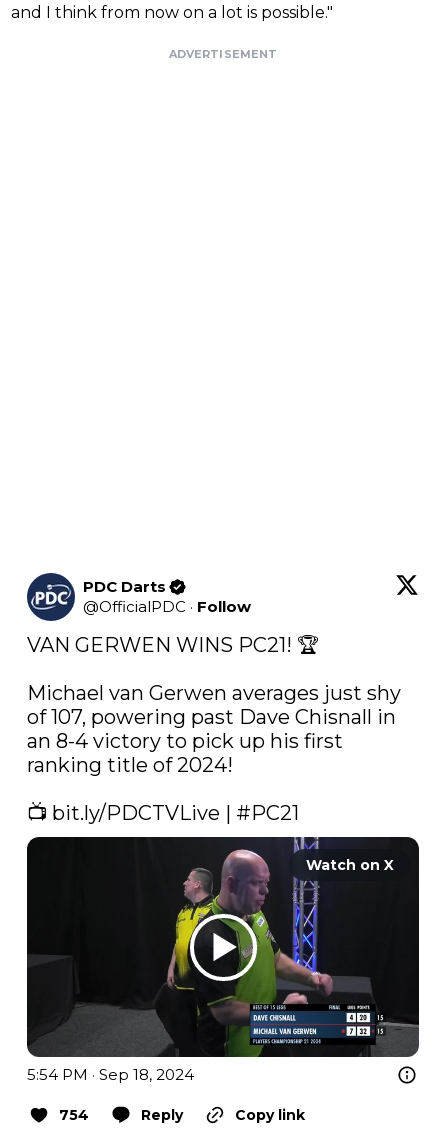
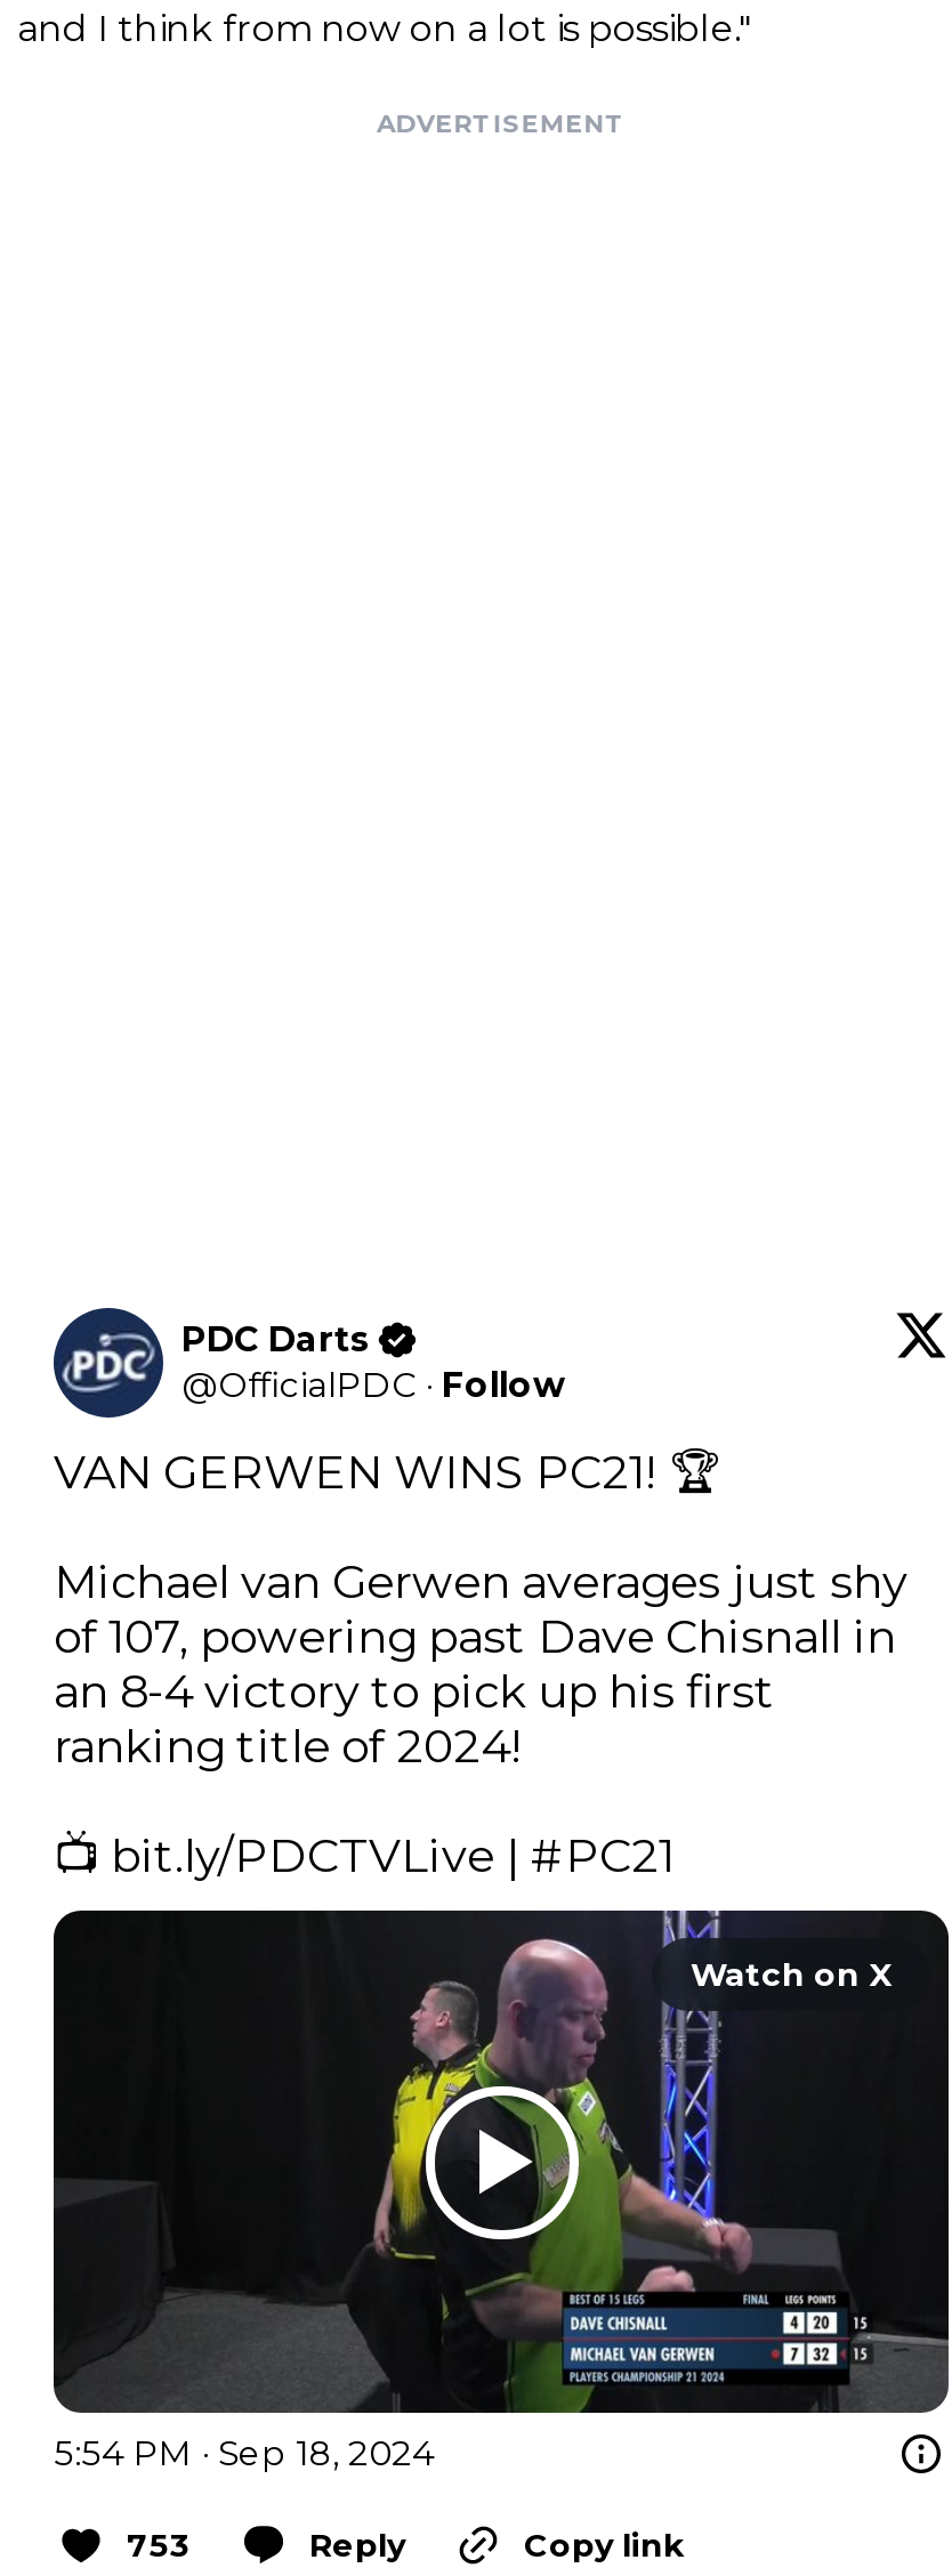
- 754
+ 753
